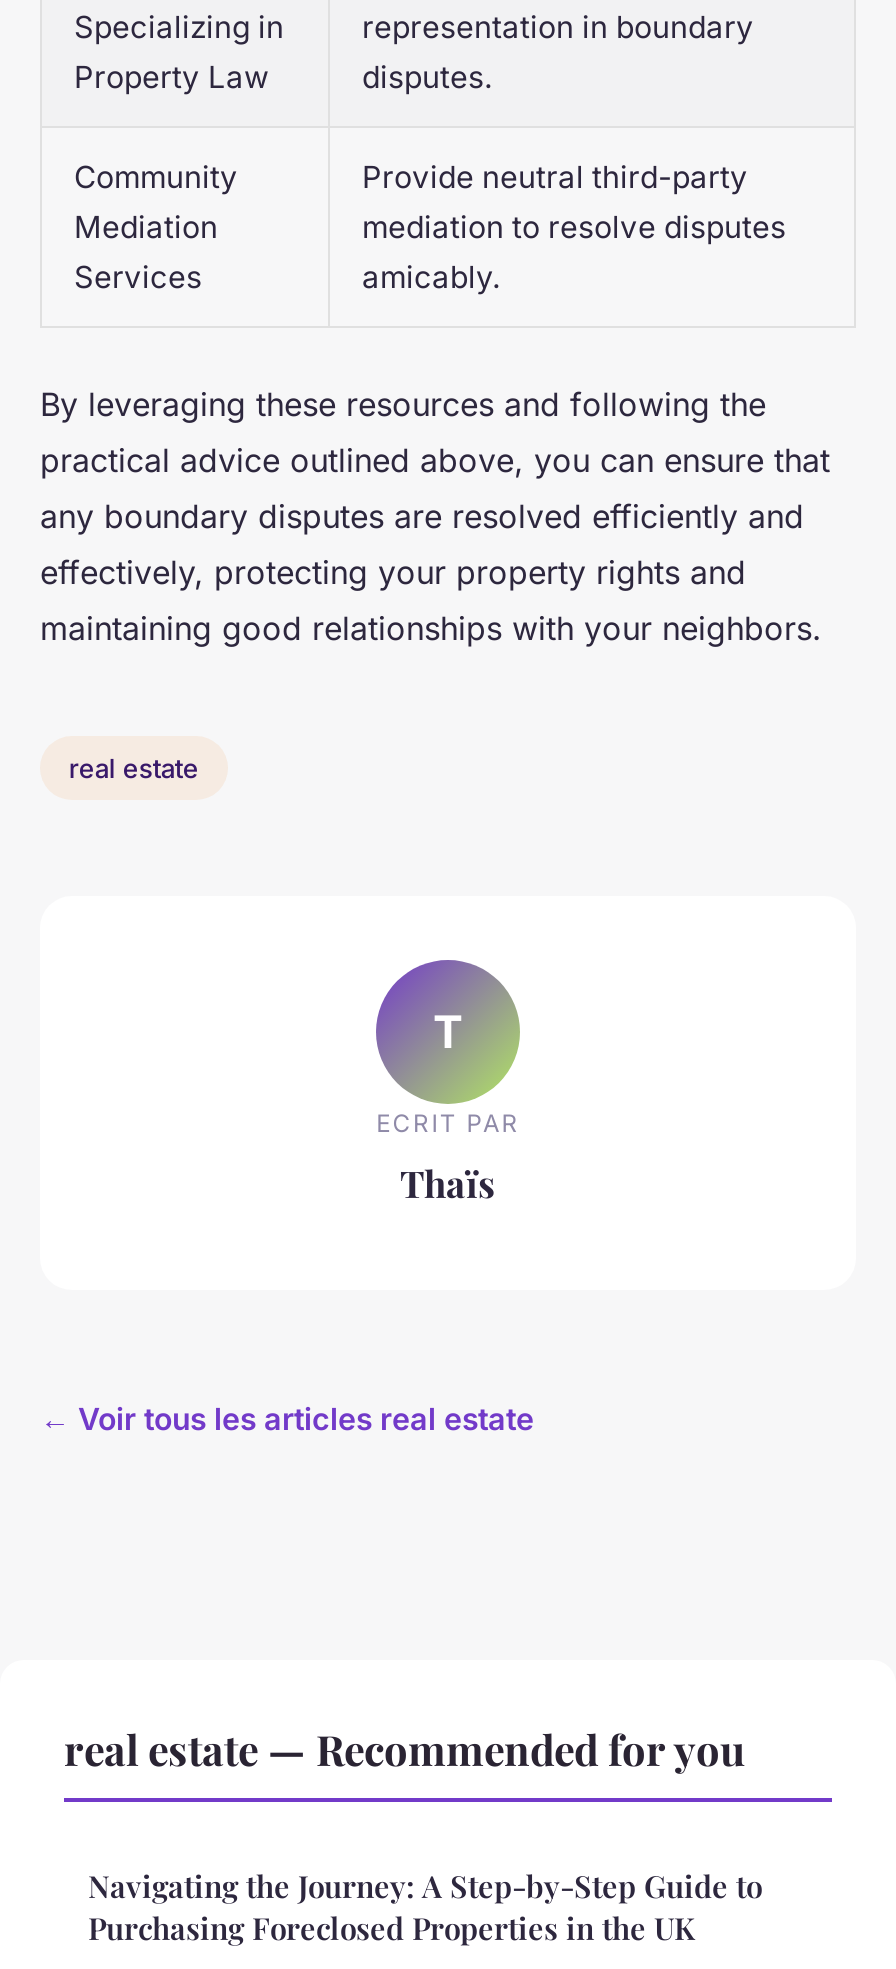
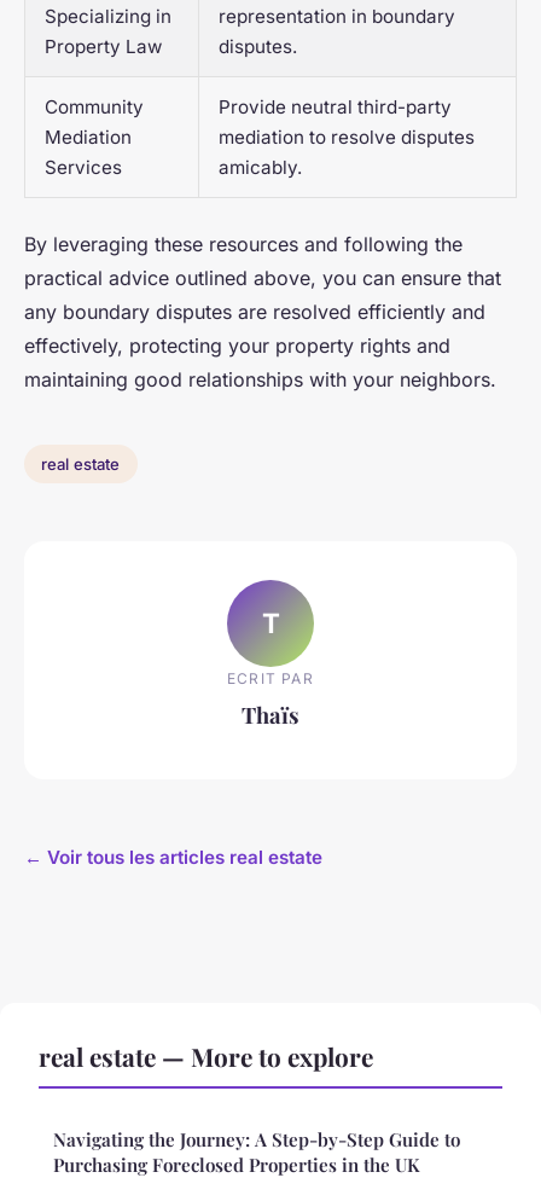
- real estate — Recommended for you
+ real estate — More to explore
